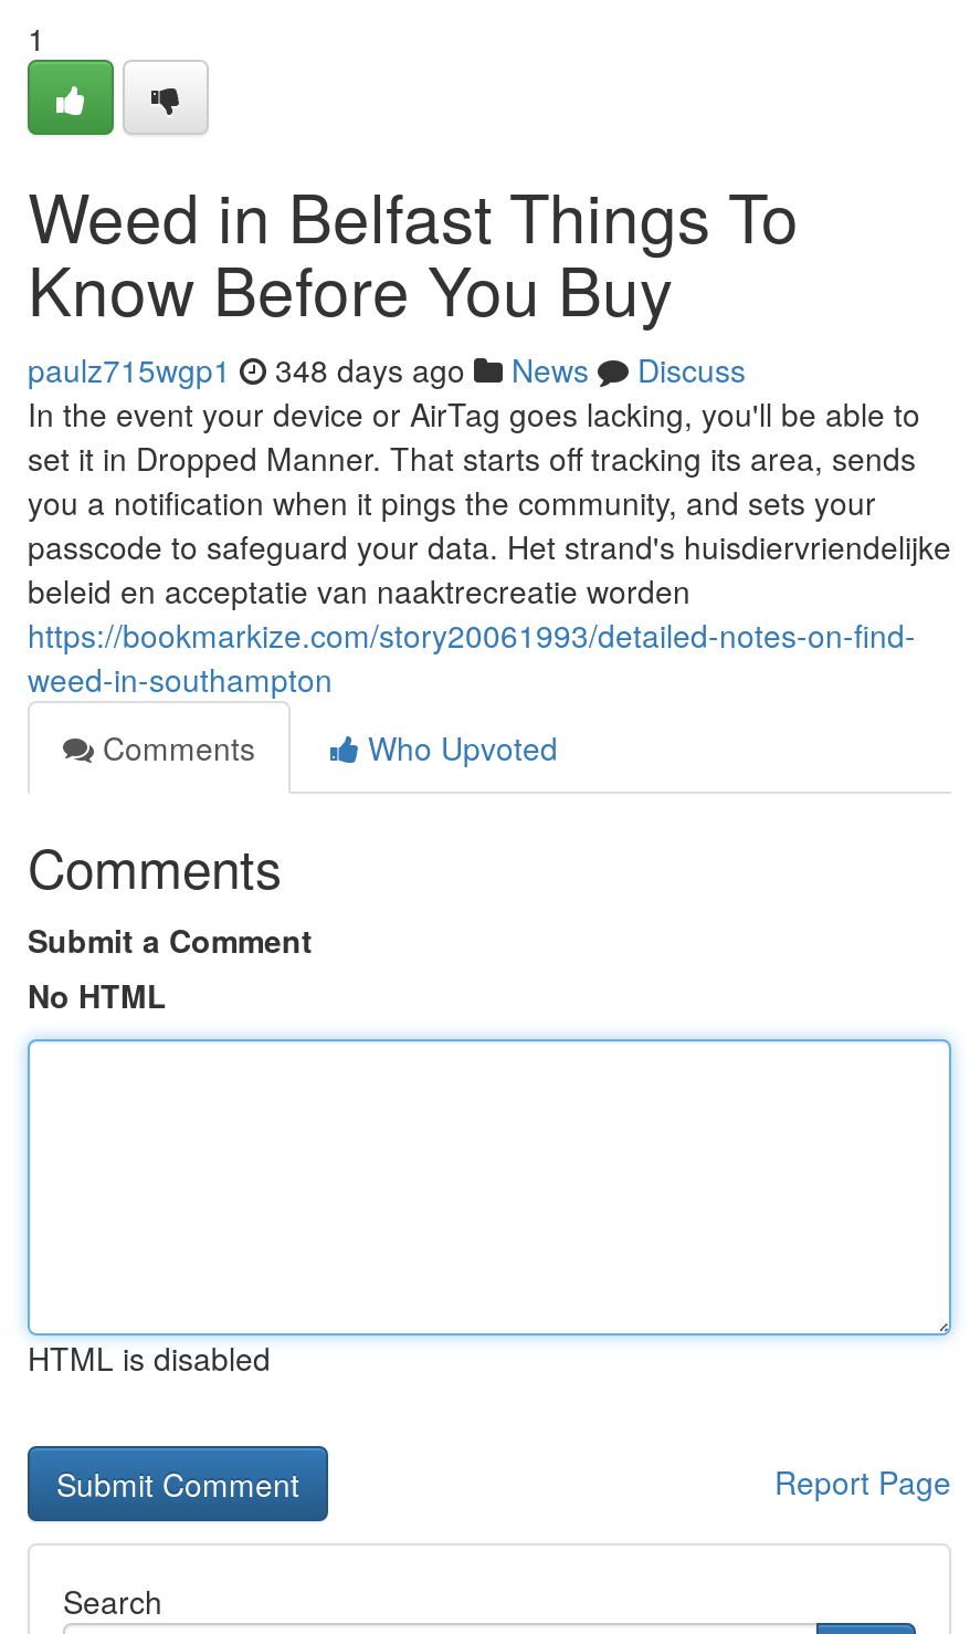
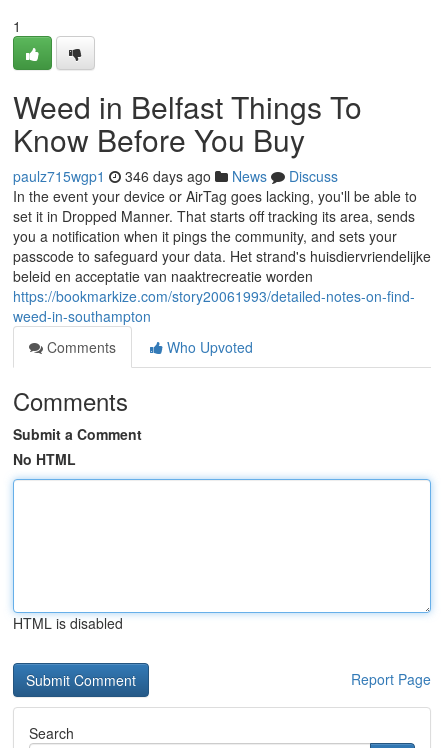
- paulz715wgp1 348 days ago News Discuss
+ paulz715wgp1 346 days ago News Discuss
